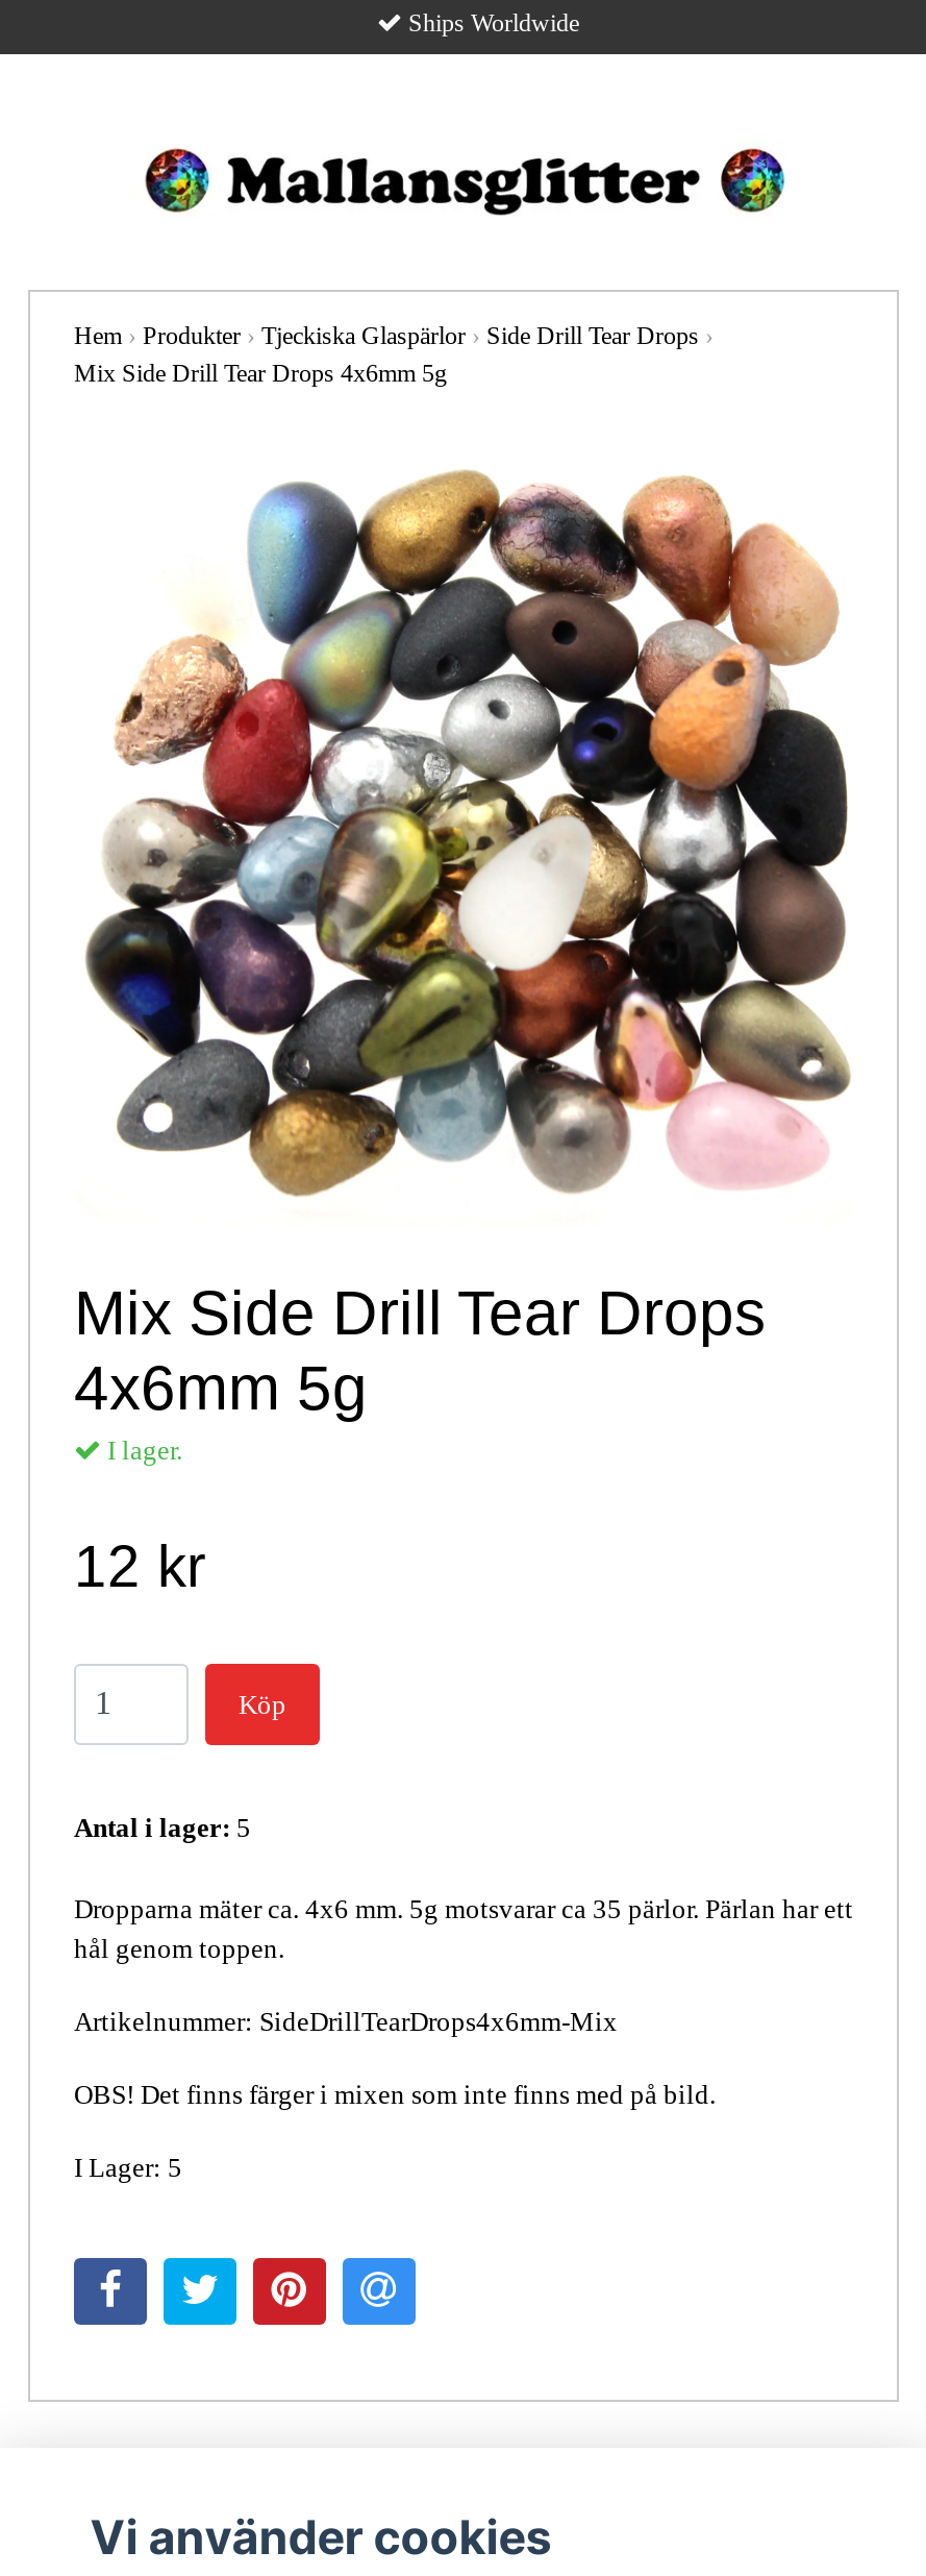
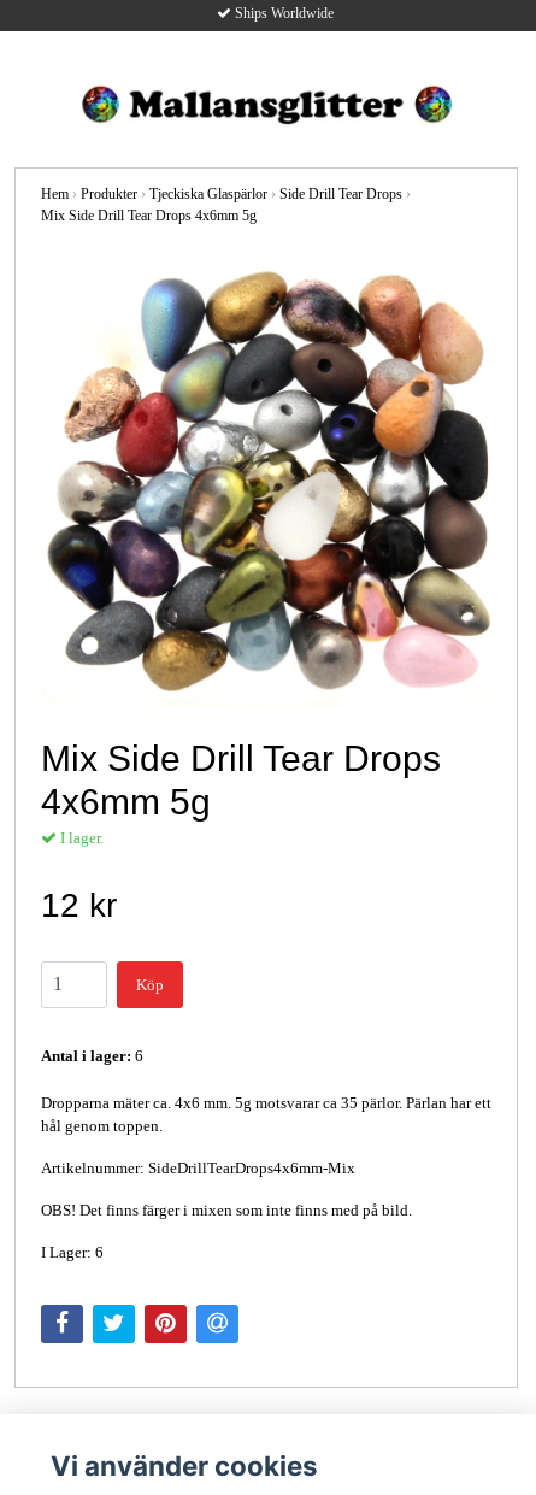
- Antal i lager: 5
+ Antal i lager: 6

- I Lager: 5
+ I Lager: 6
